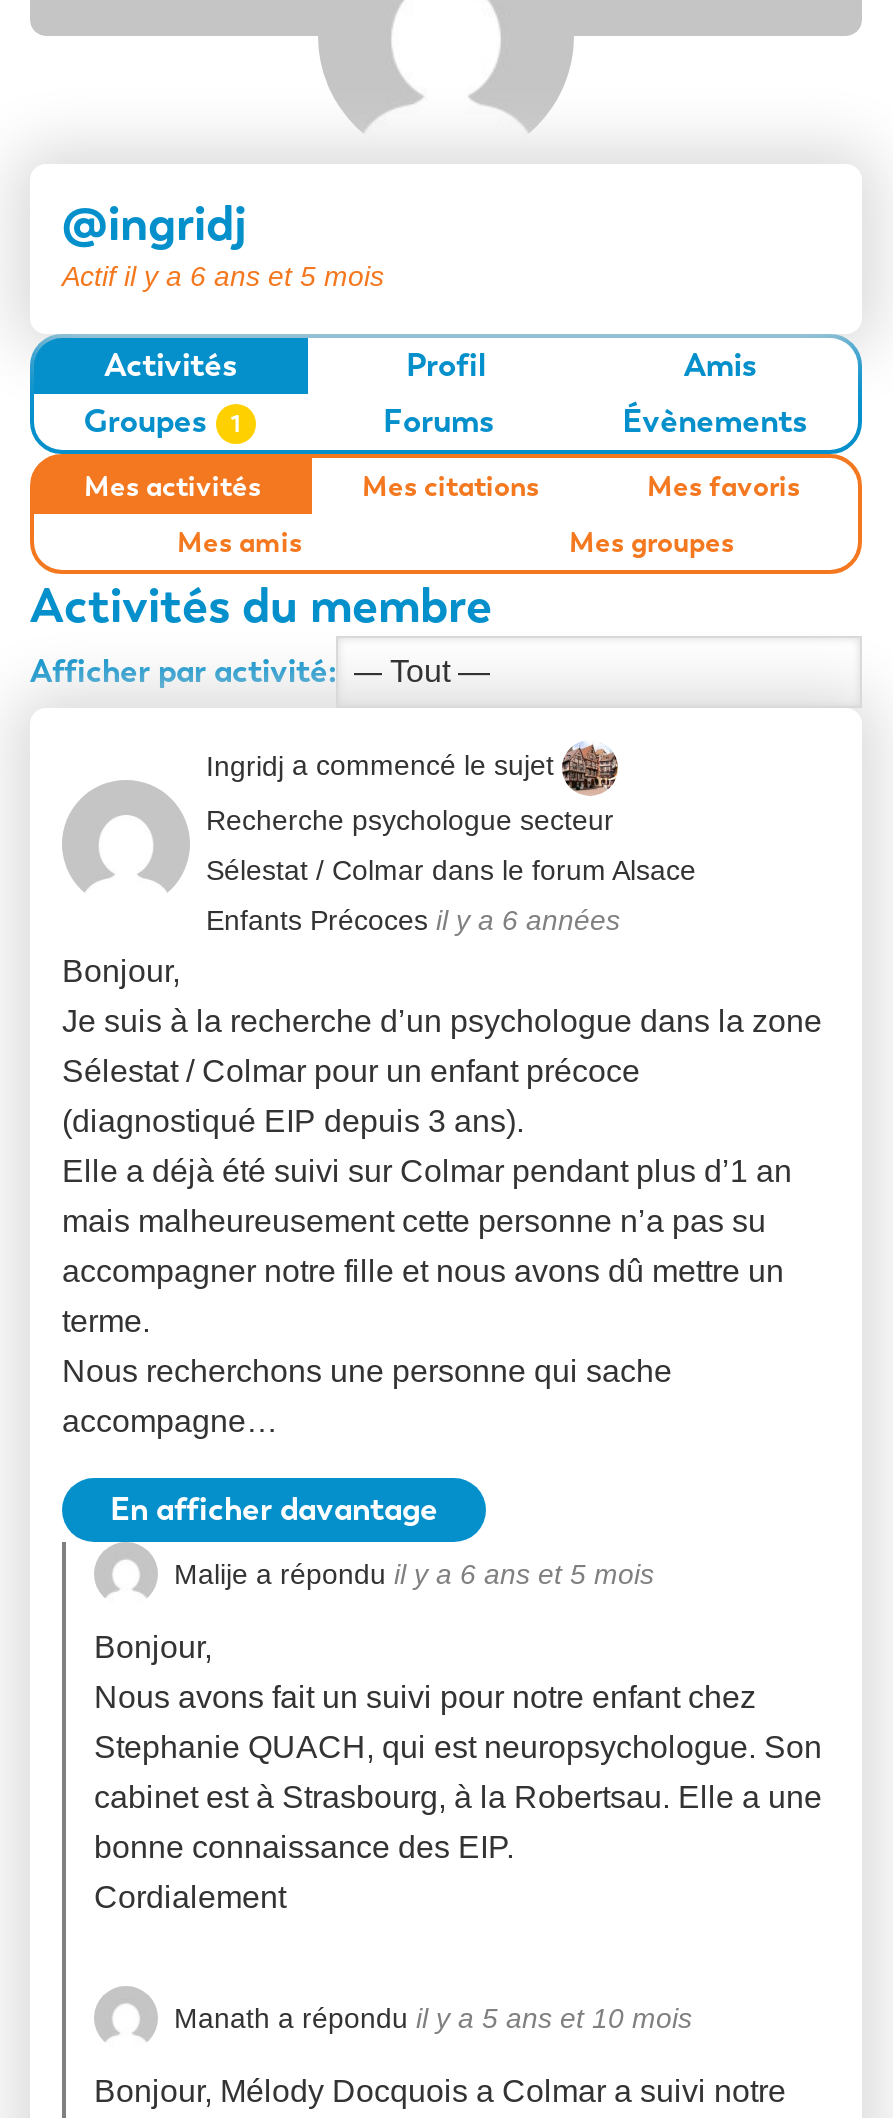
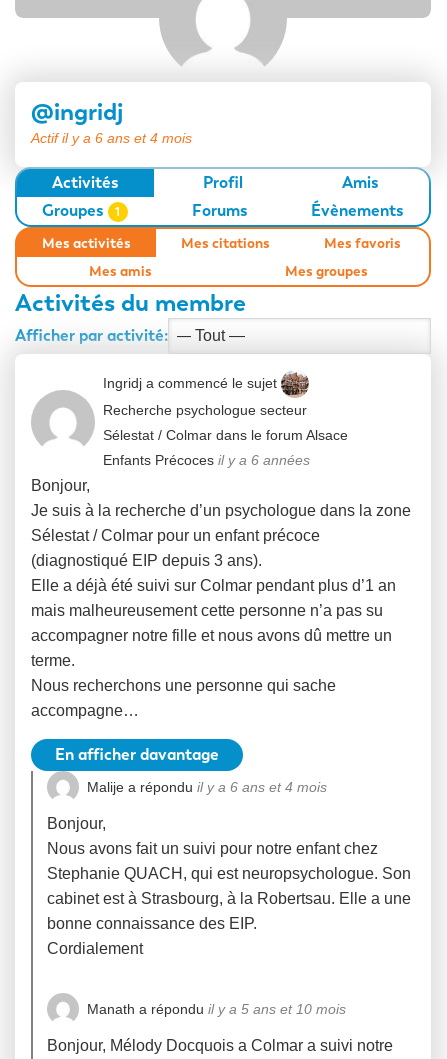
- Actif il y a 6 ans et 5 mois
+ Actif il y a 6 ans et 4 mois

- Malije a répondu il y a 6 ans et 5 mois
+ Malije a répondu il y a 6 ans et 4 mois
